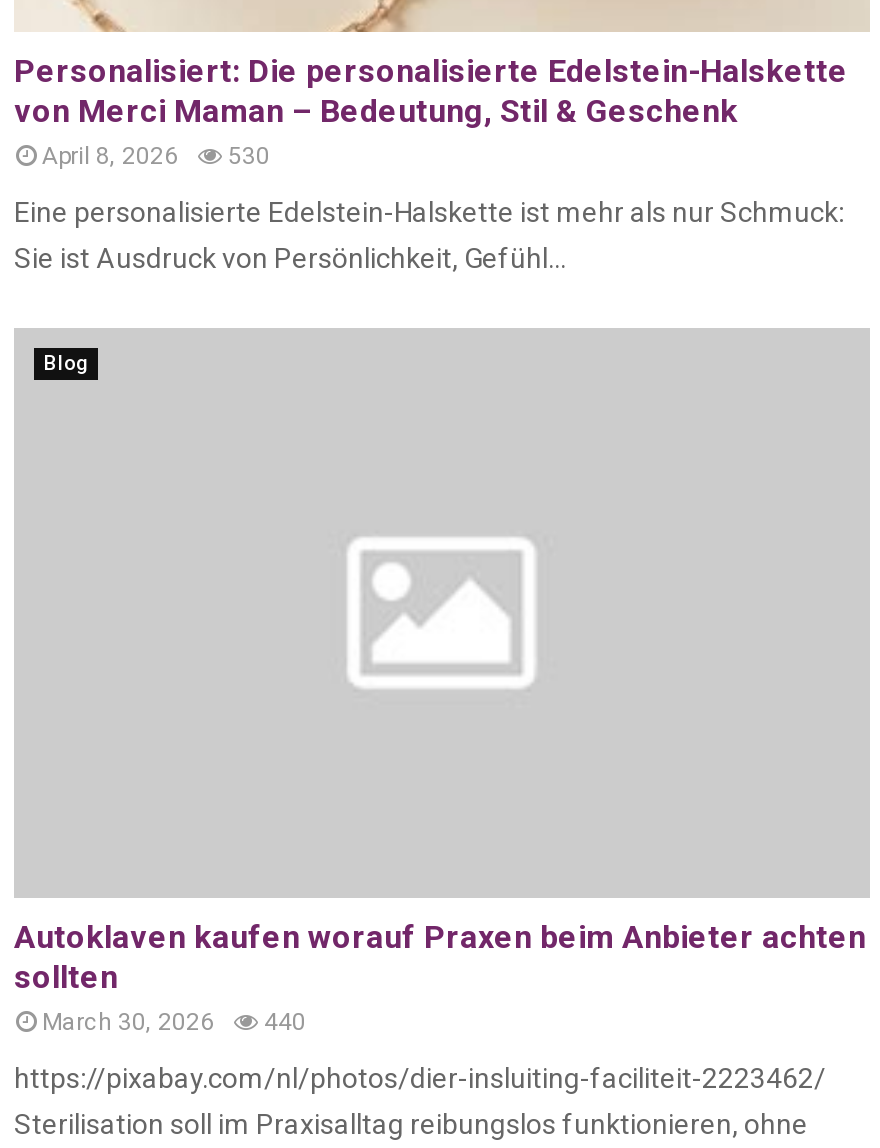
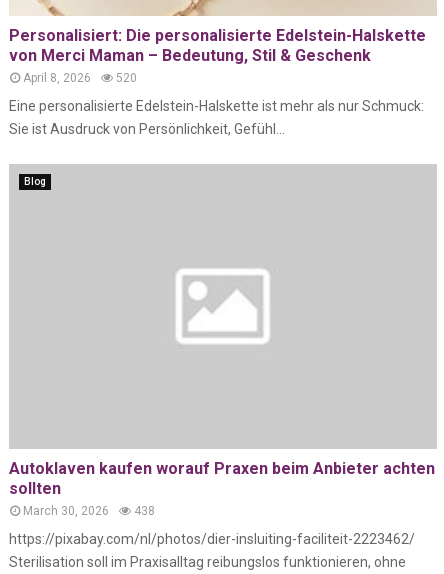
- April 8, 2026 530
+ April 8, 2026 520

- March 30, 2026 440
+ March 30, 2026 438
